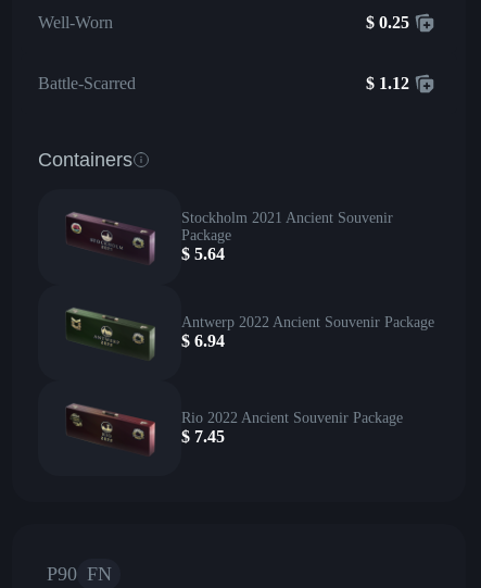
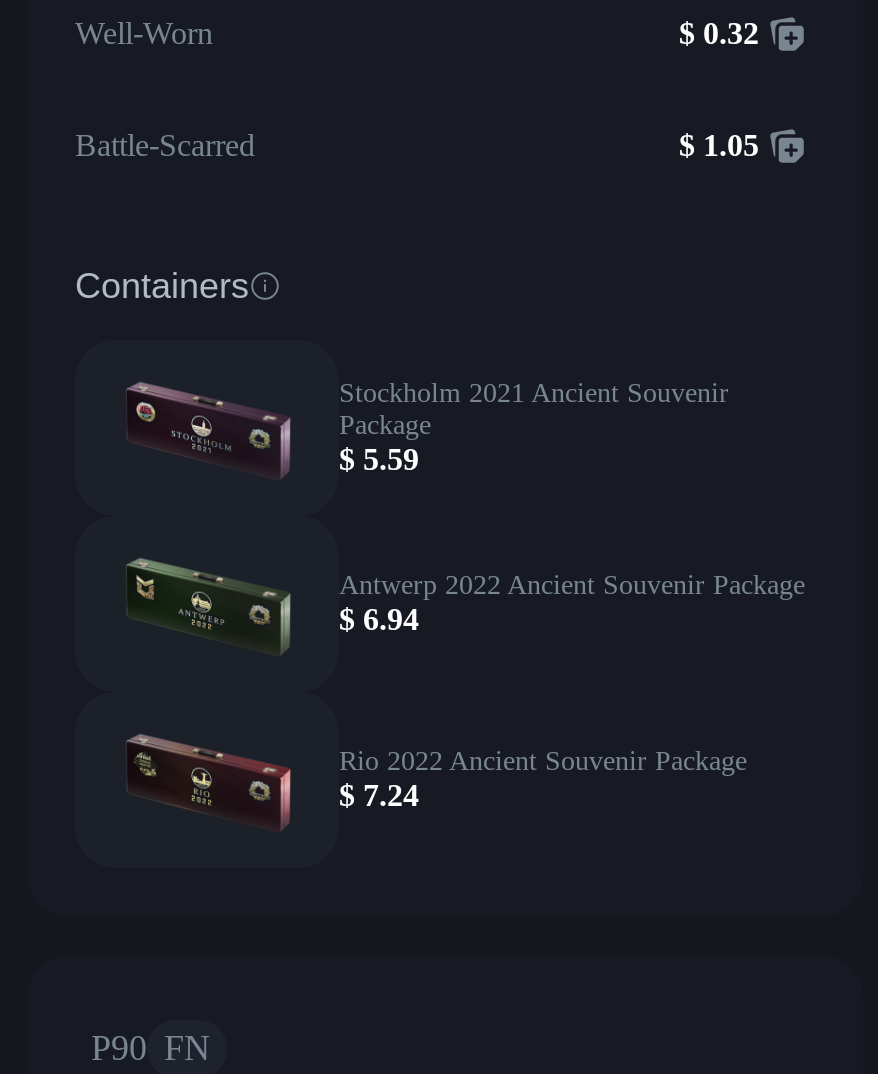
- $0.25
+ $0.32

- $1.12
+ $1.05

- $5.64
+ $5.59

- $7.45
+ $7.24
